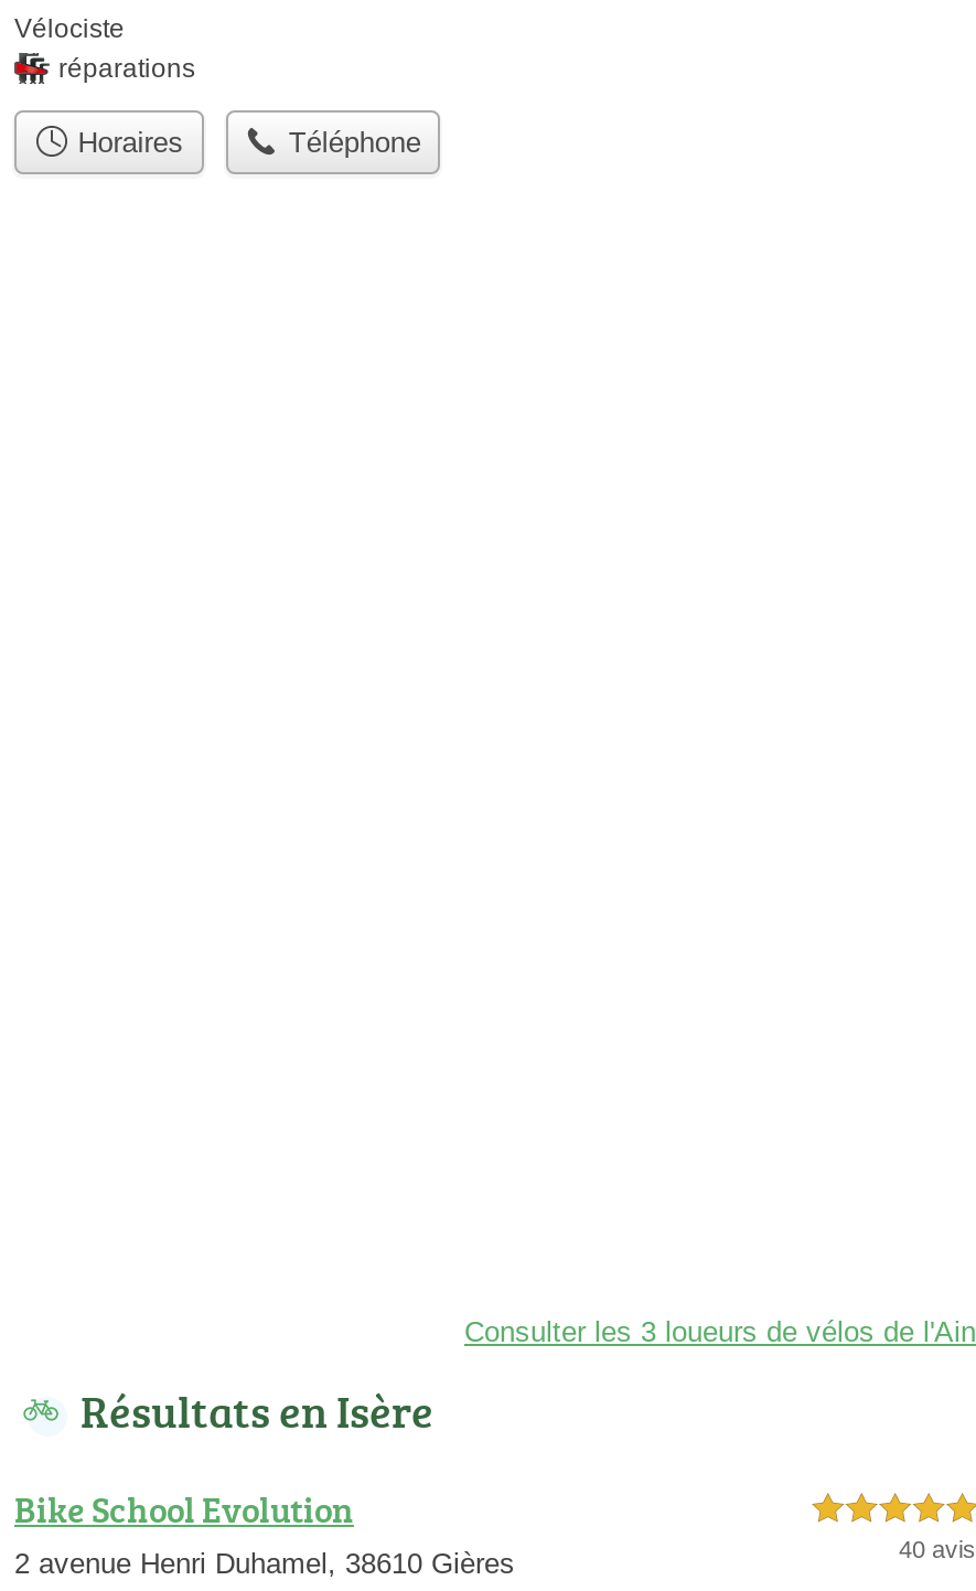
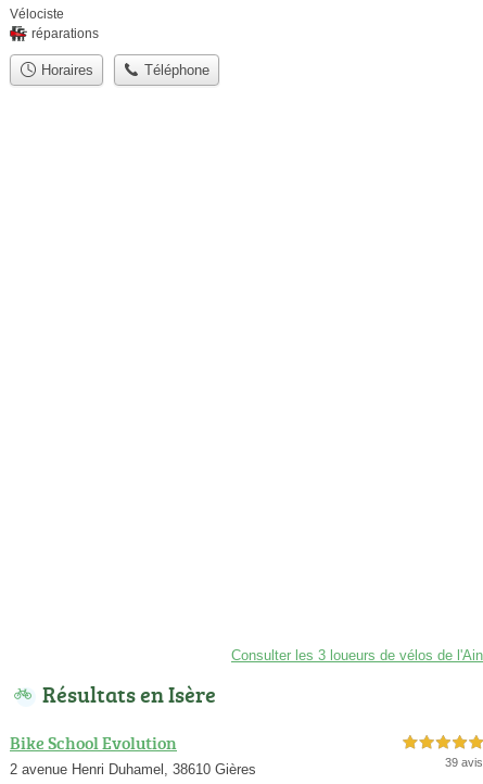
- 40 avis
+ 39 avis
